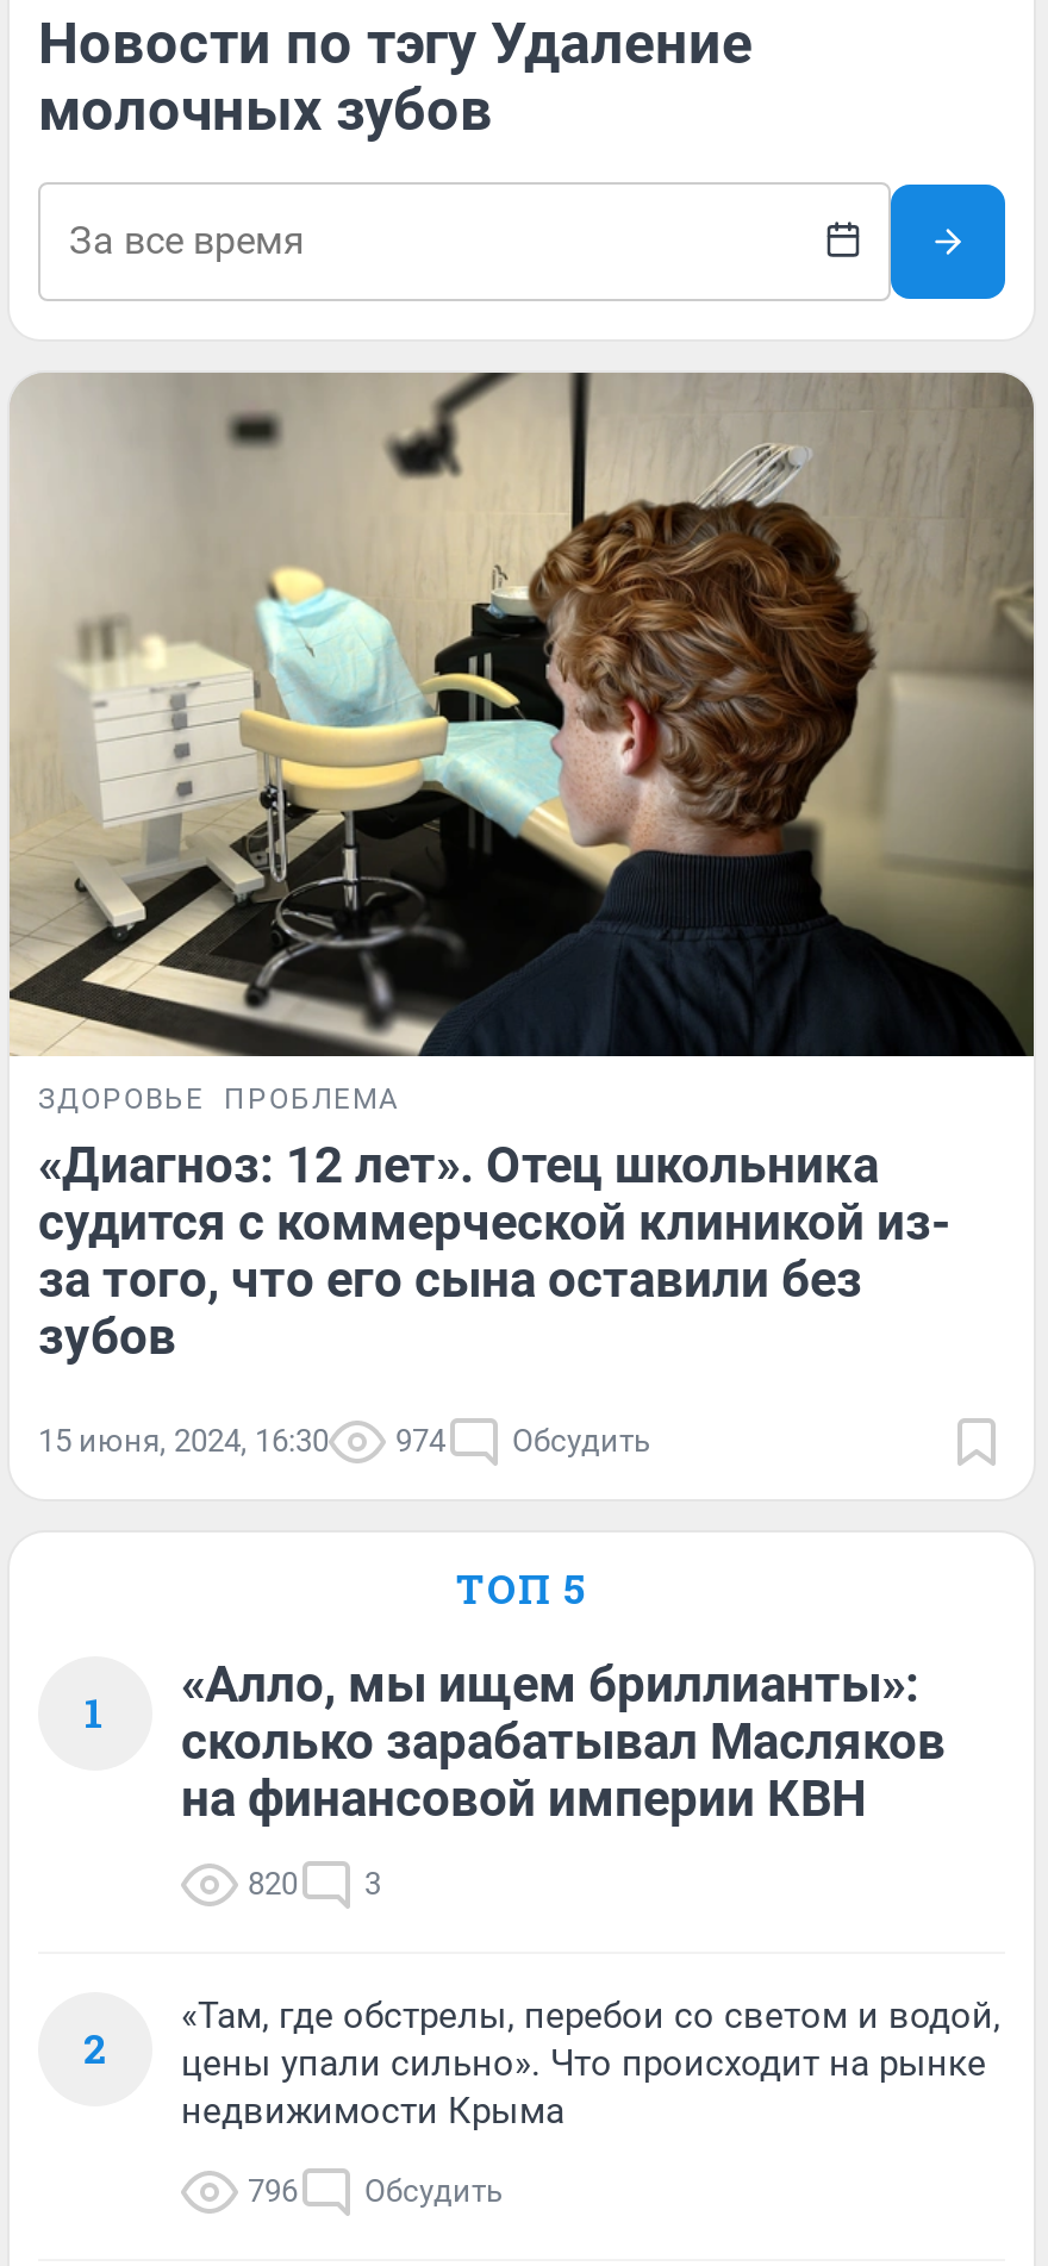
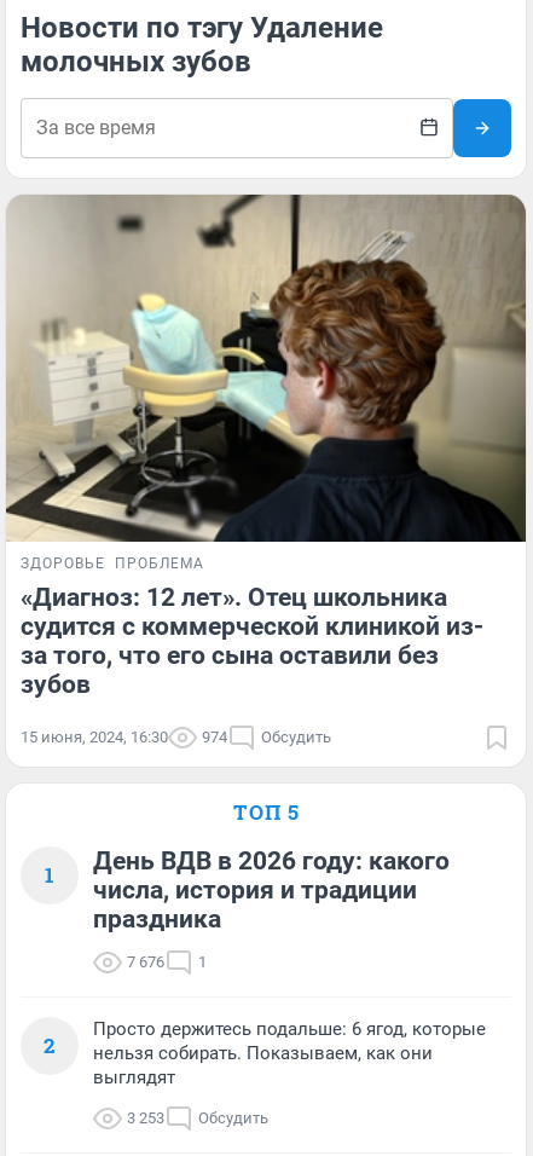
- «Алло, мы ищем бриллианты»:
- сколько зарабатывал Масляков
- на финансовой империи КВН
+ День ВДВ в 2026 году: какого
+ числа, история и традиции
+ праздника

- 820
- 3
+ 7 676
+ 1

- «Там, где обстрелы, перебои со светом и водой,
- цены упали сильно». Что происходит на рынке
- недвижимости Крыма
+ Просто держитесь подальше: 6 ягод, которые
+ нельзя собирать. Показываем, как они
+ выглядят

- 796 Обсудить
+ 3 253 Обсудить
